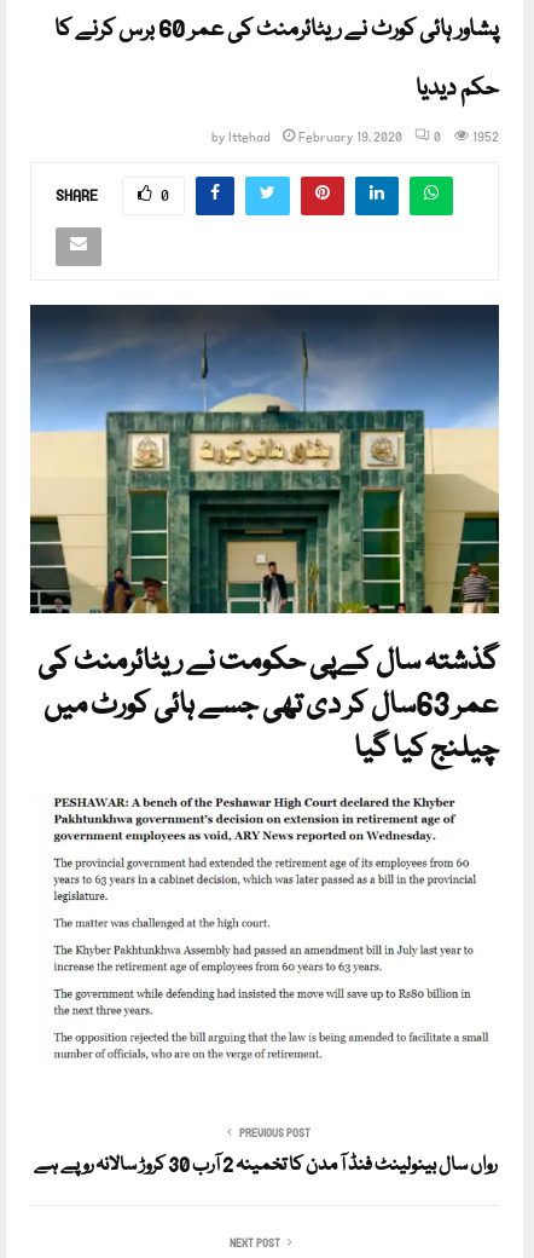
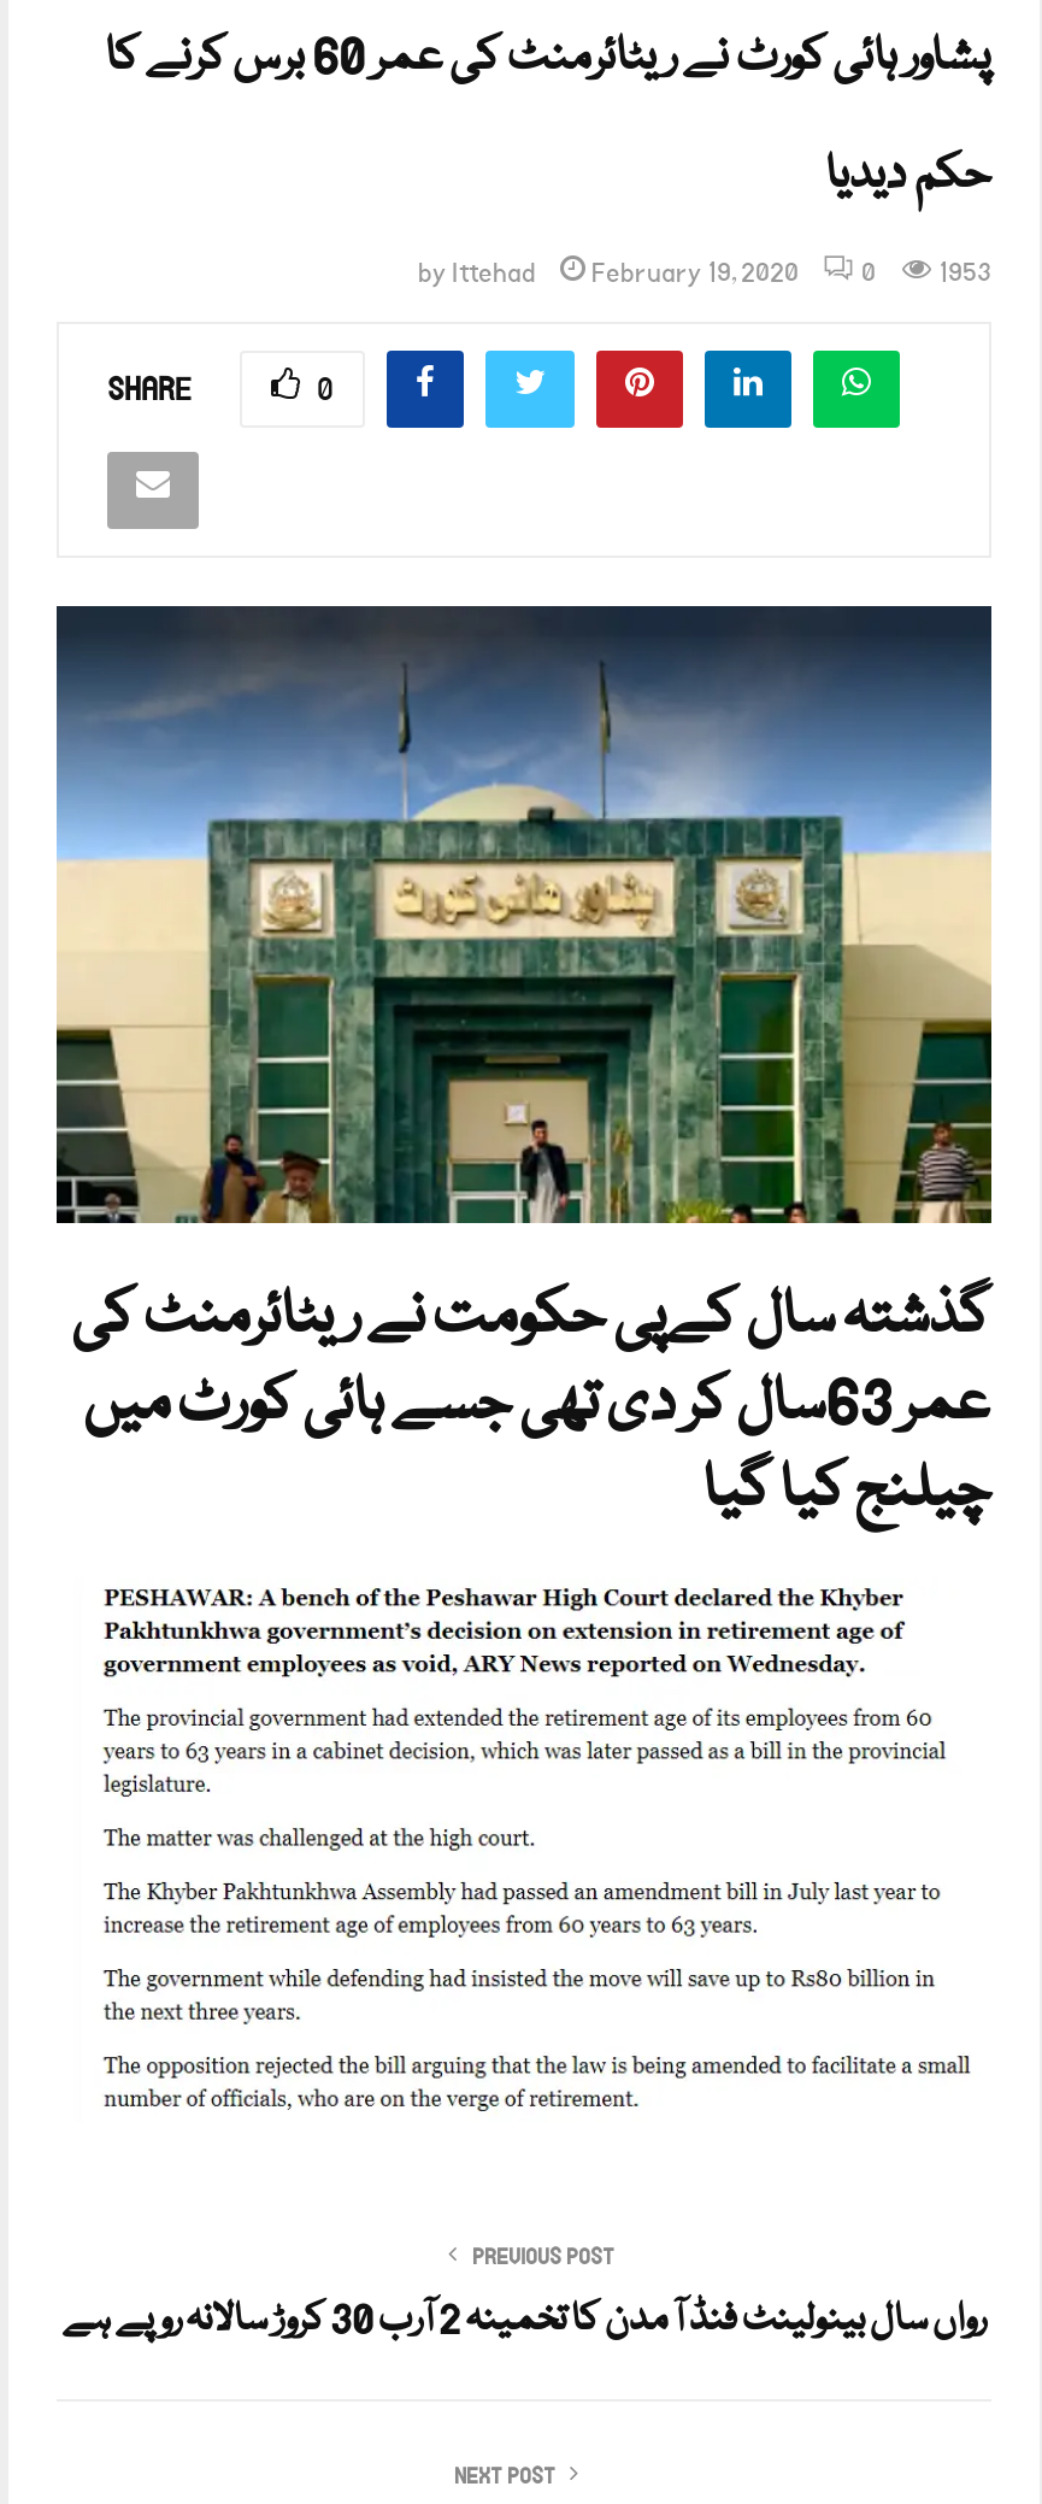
- by Ittehad February 19, 2020 0 1952
+ by Ittehad February 19, 2020 0 1953
